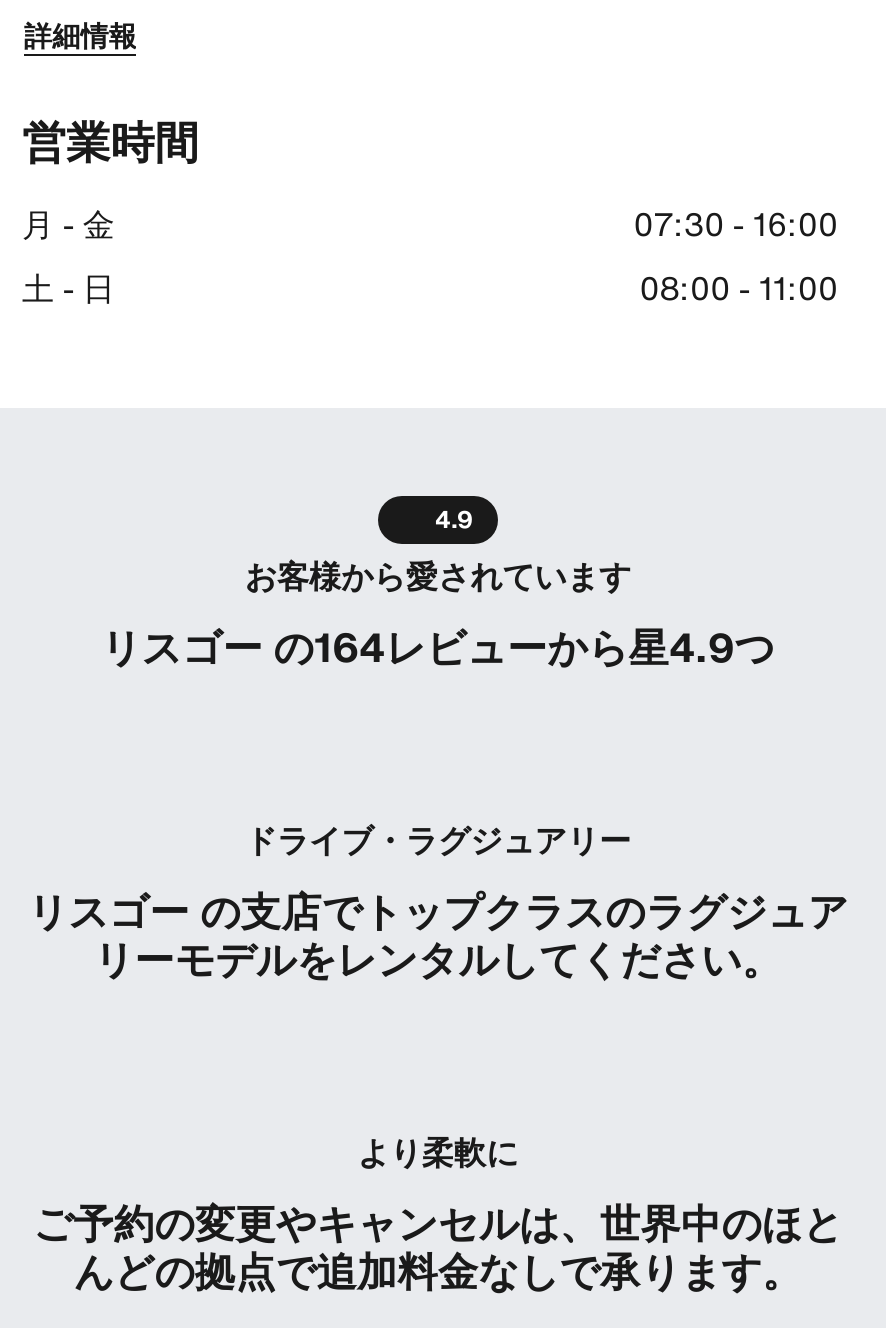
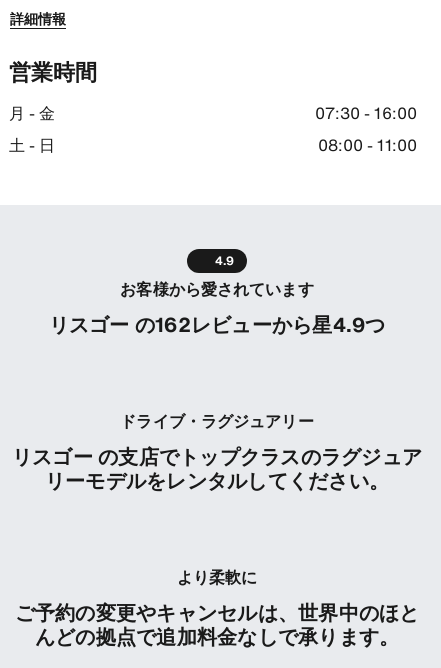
- リスゴー の164レビューから星4.9つ
+ リスゴー の162レビューから星4.9つ
